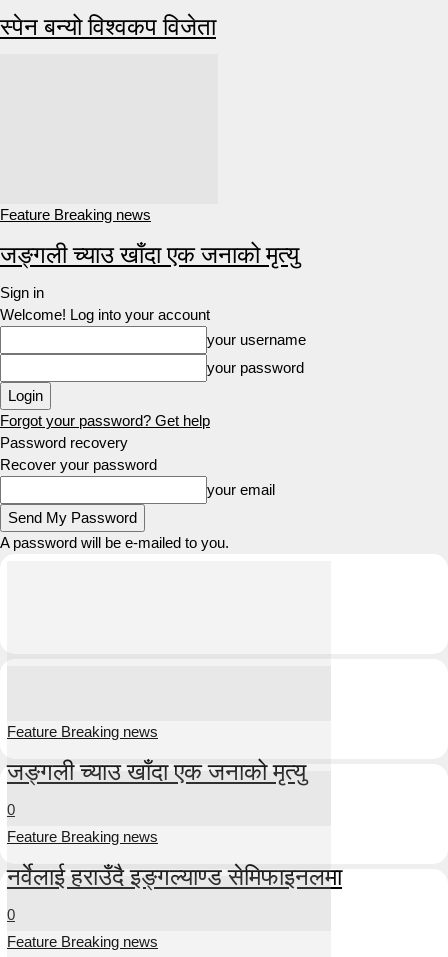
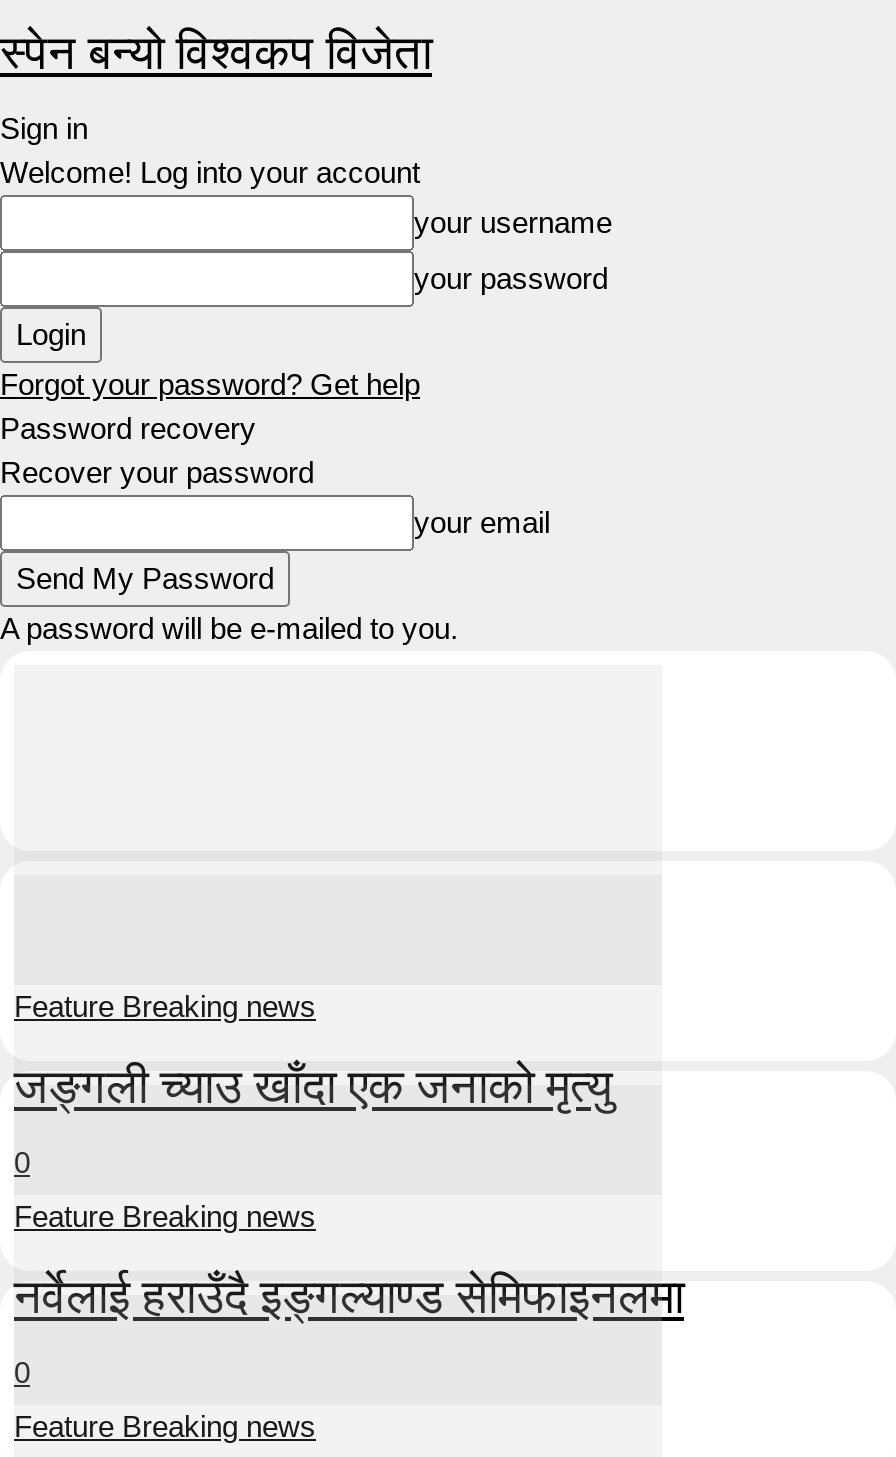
- Feature Breaking news
- जङ्गली च्याउ खाँदा एक जनाको मृत्यु
